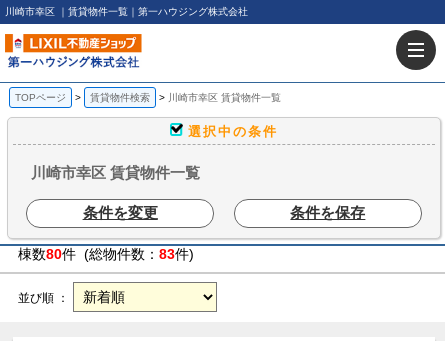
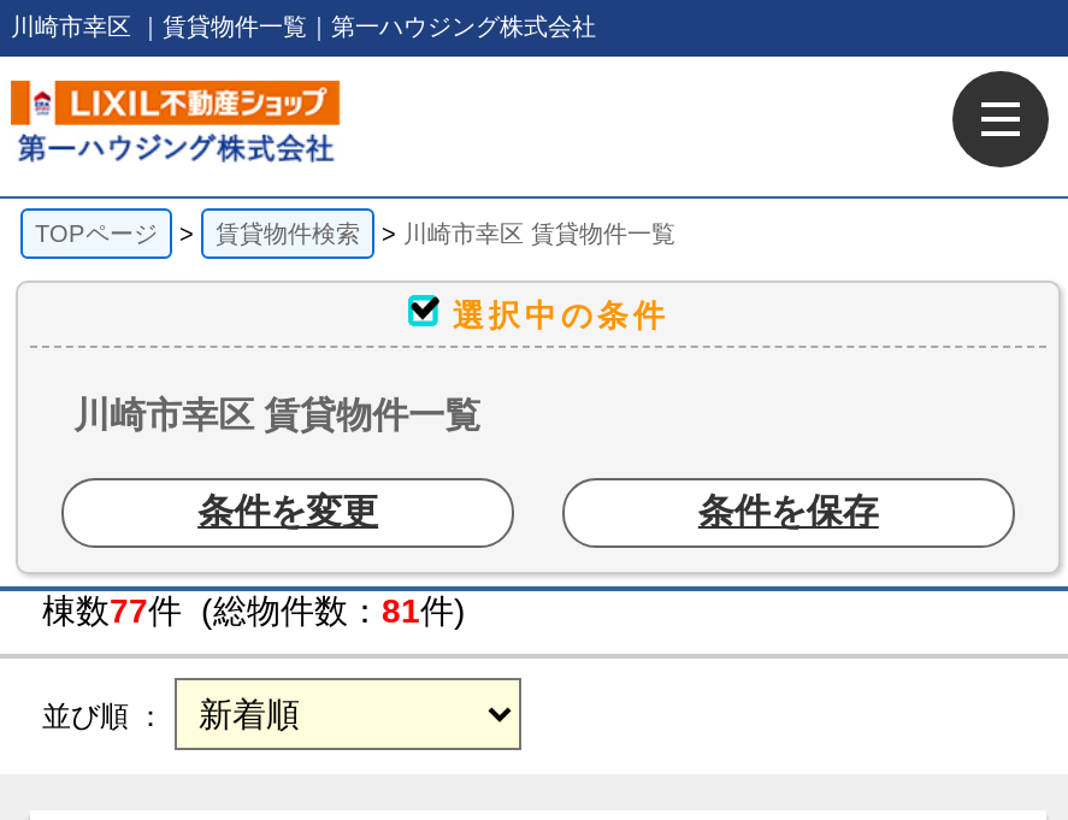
- 棟数80件 (総物件数：83件)
+ 棟数77件 (総物件数：81件)
